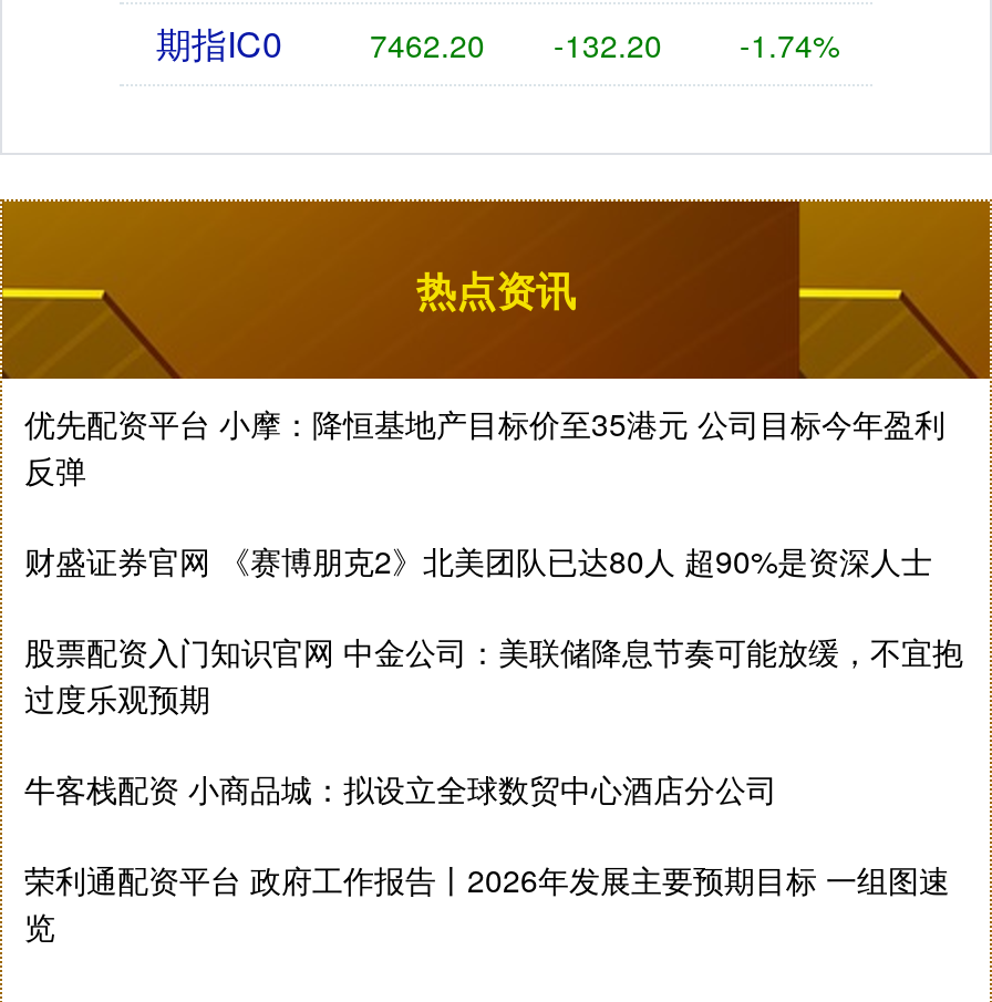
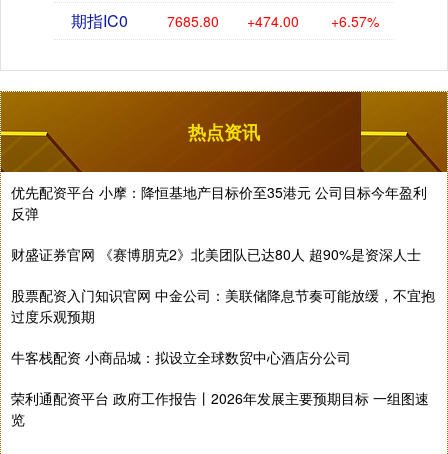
- 7462.20
+ 7685.80

- -132.20
+ +474.00

- -1.74%
+ +6.57%
